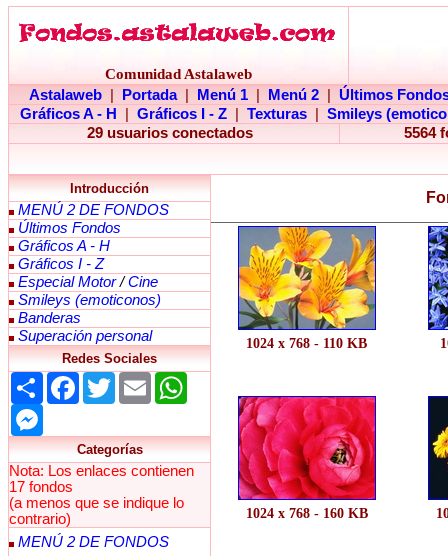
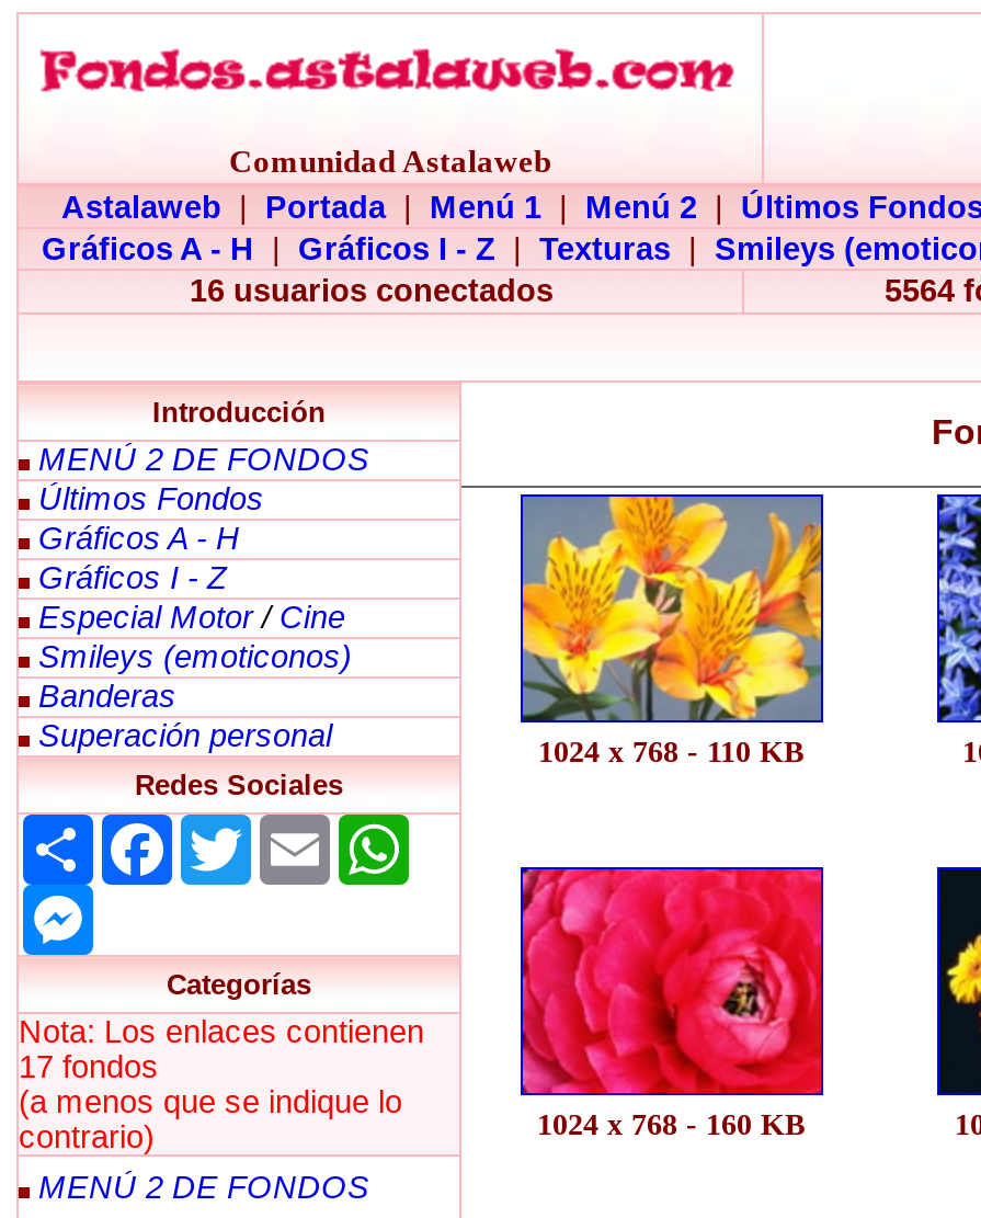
- 29 usuarios conectados
+ 16 usuarios conectados
